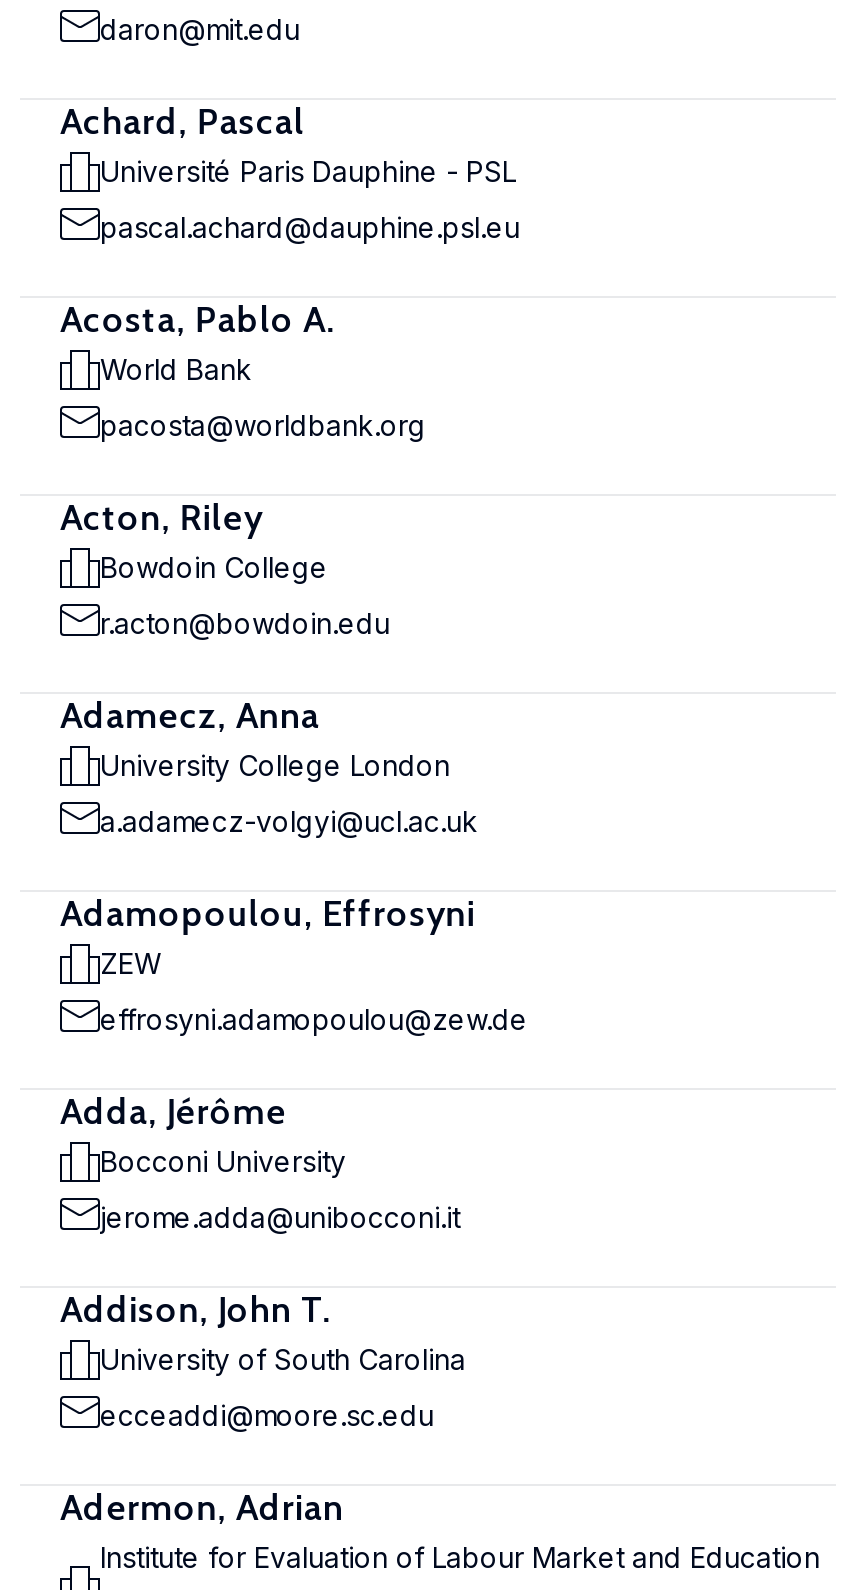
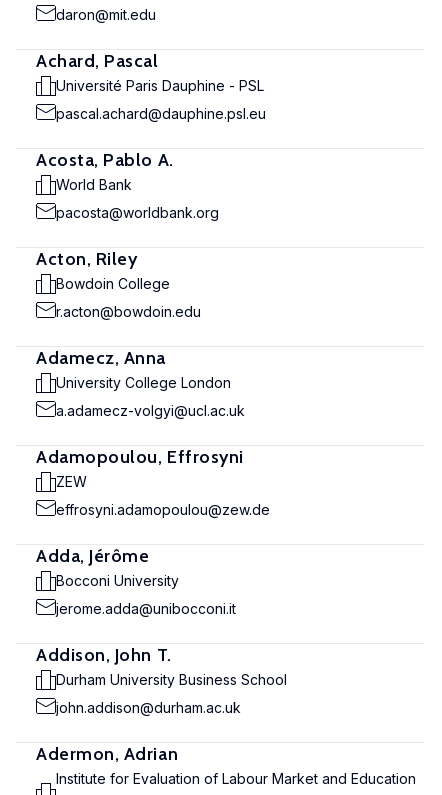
- University of South Carolina
+ Durham University Business School

- ecceaddi@moore.sc.edu
+ john.addison@durham.ac.uk
